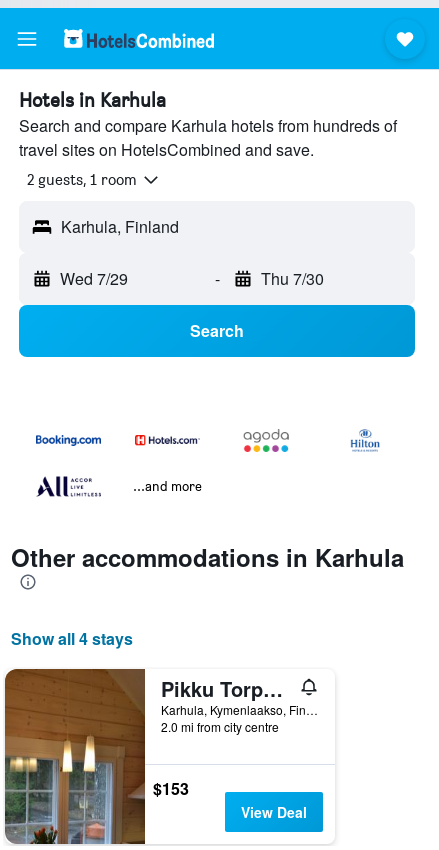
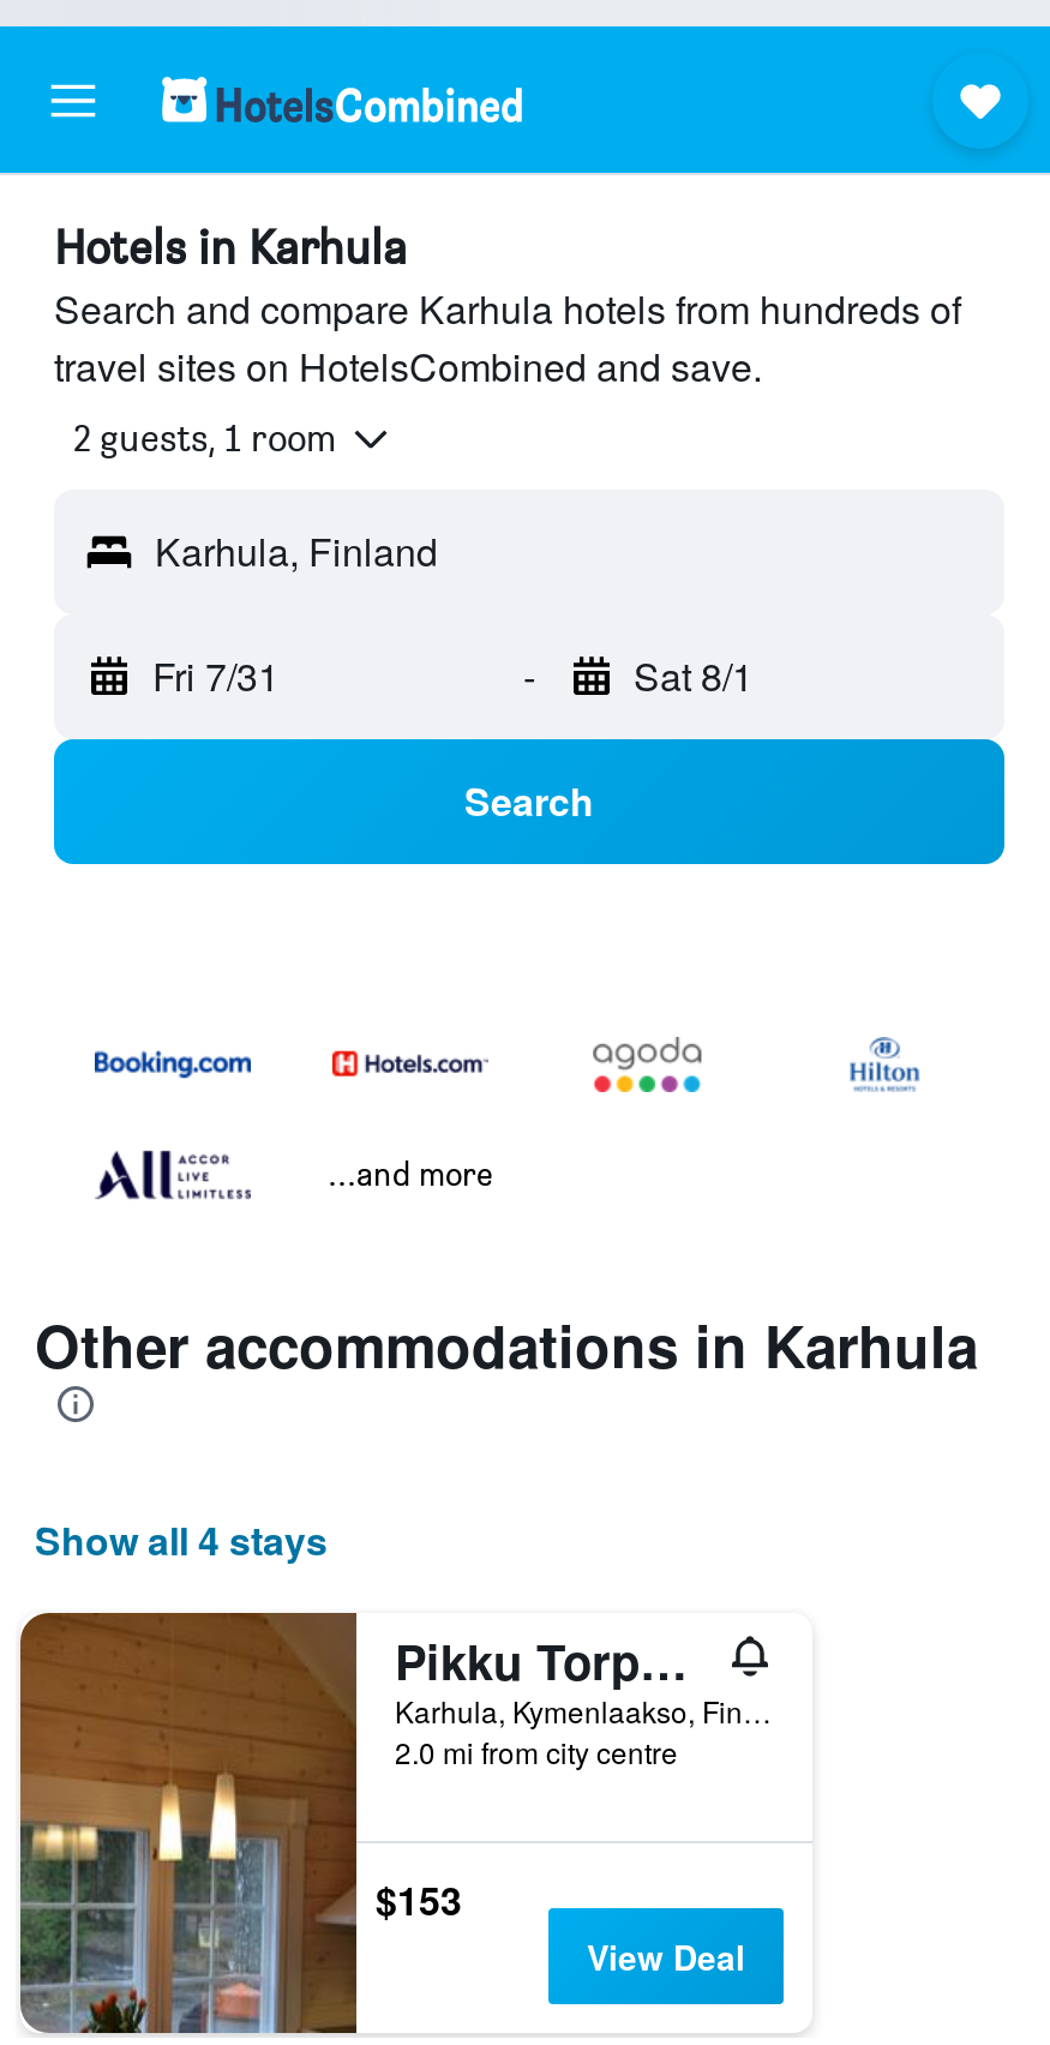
- Wed 7/29
+ Fri 7/31

- Thu 7/30
+ Sat 8/1
